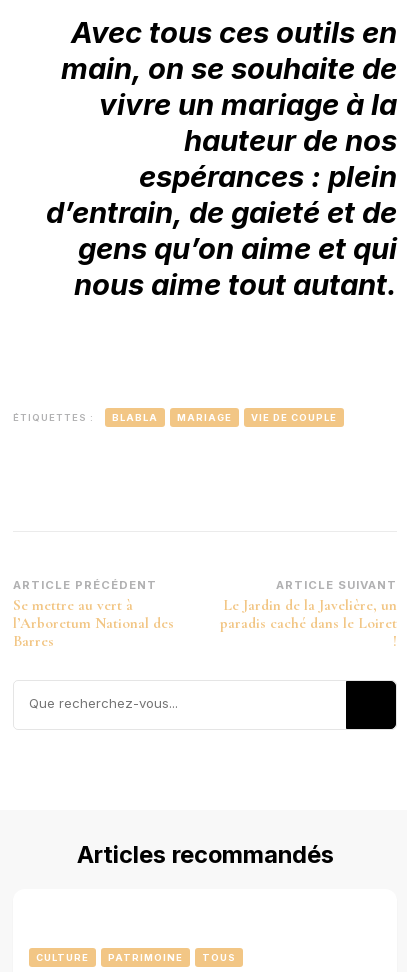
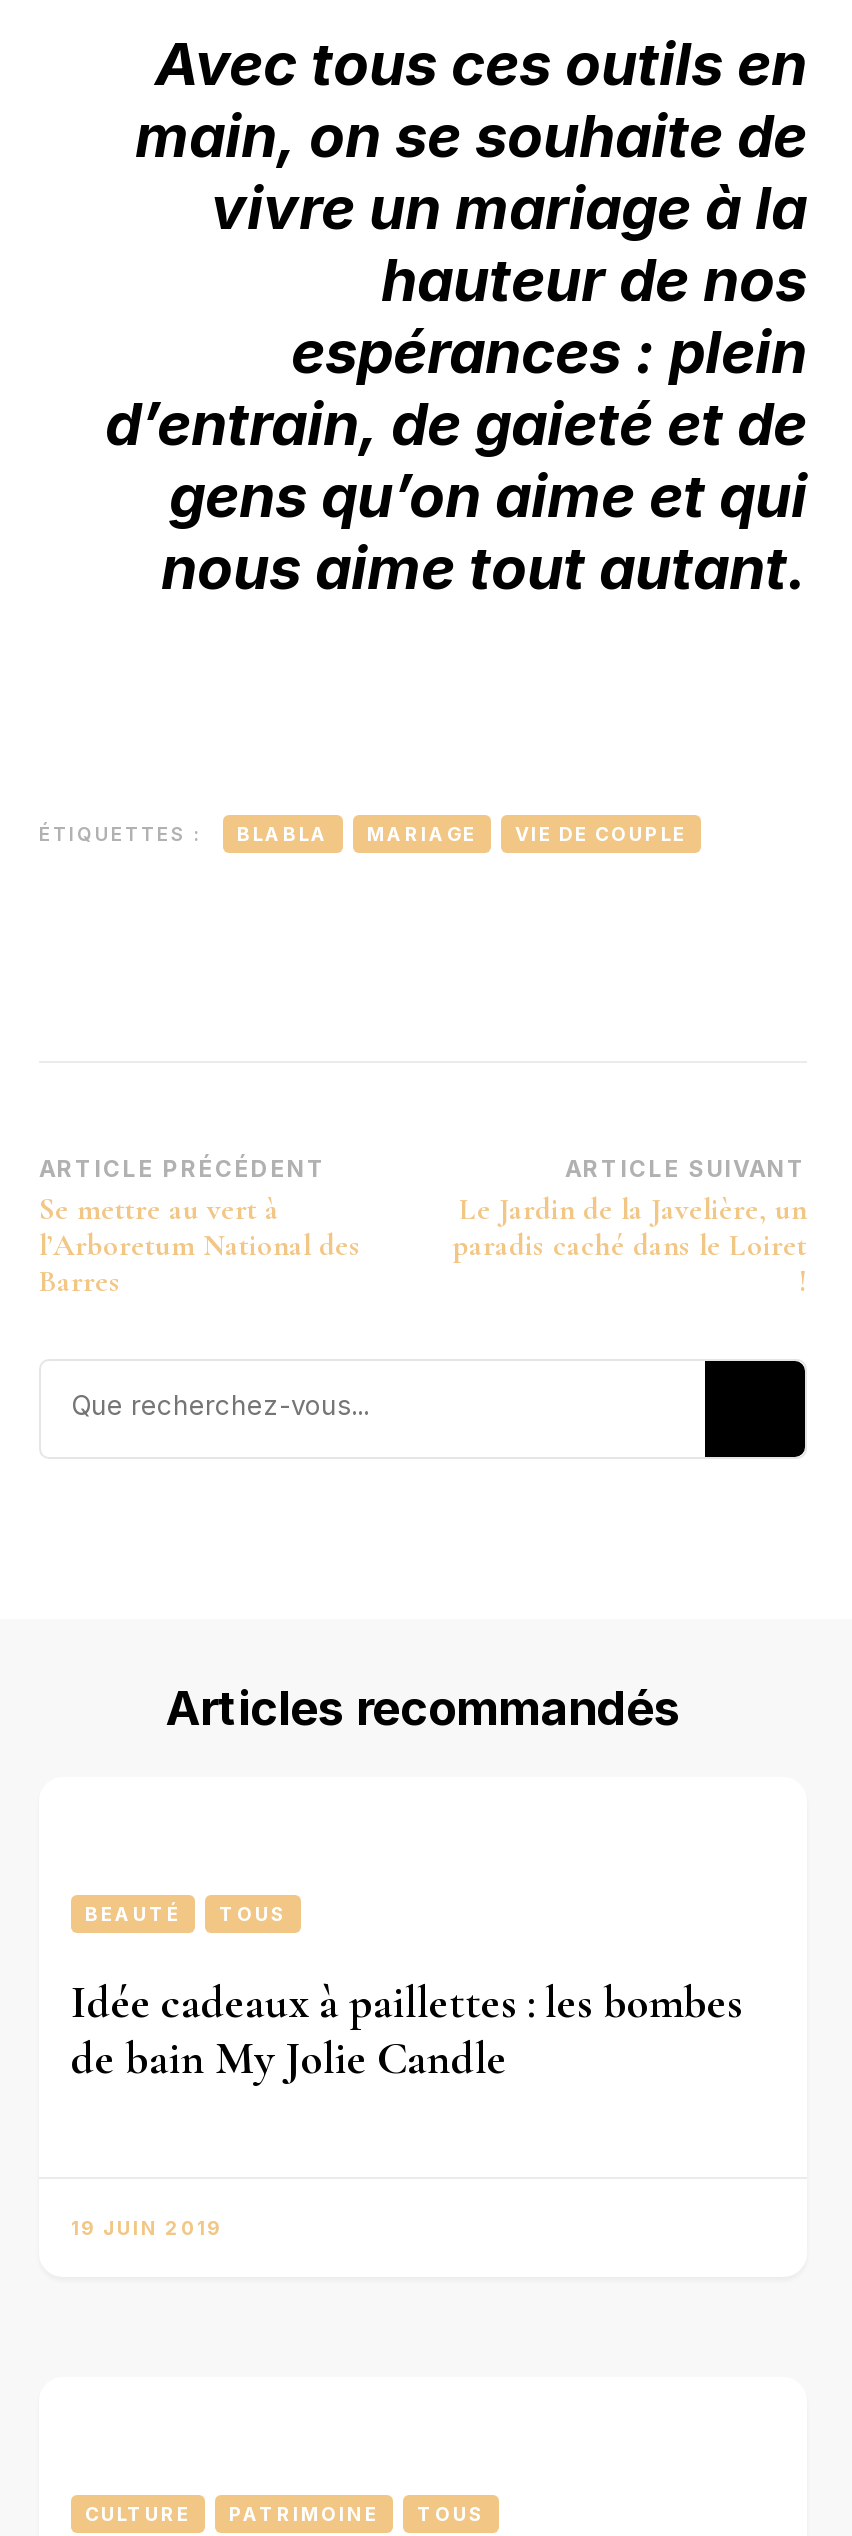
+ BEAUTÉ
+ TOUS
+ Idée cadeaux à paillettes : les bombes
+ de bain My Jolie Candle
+ 19 JUIN 2019
